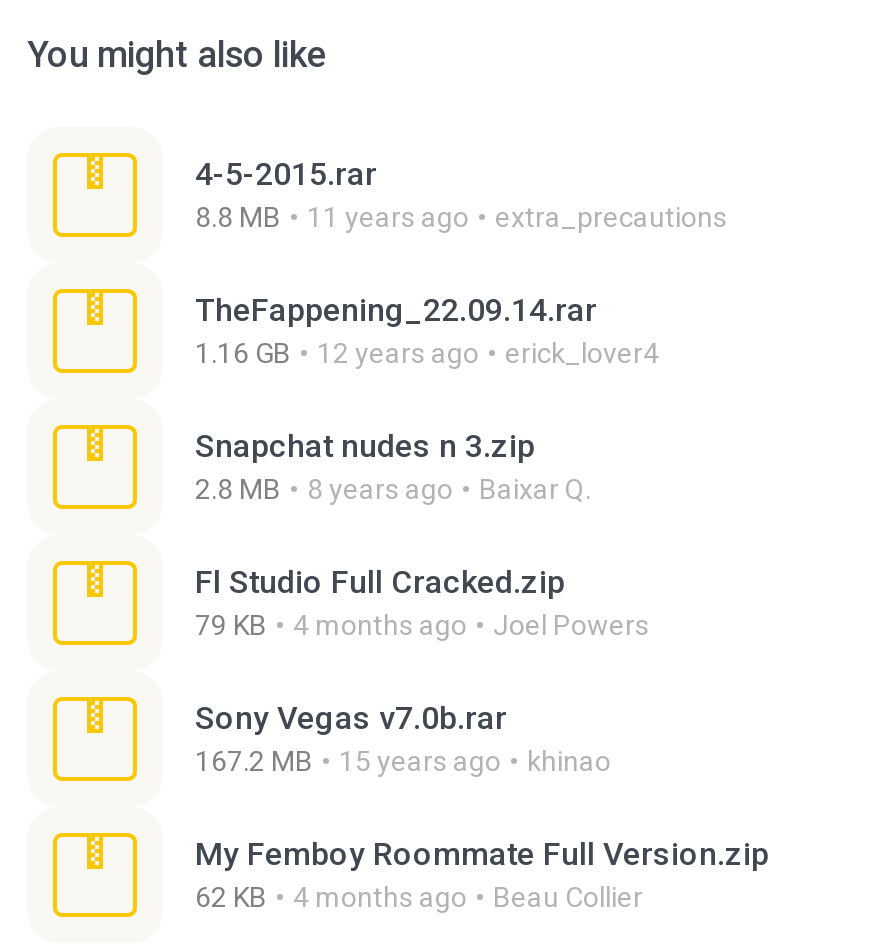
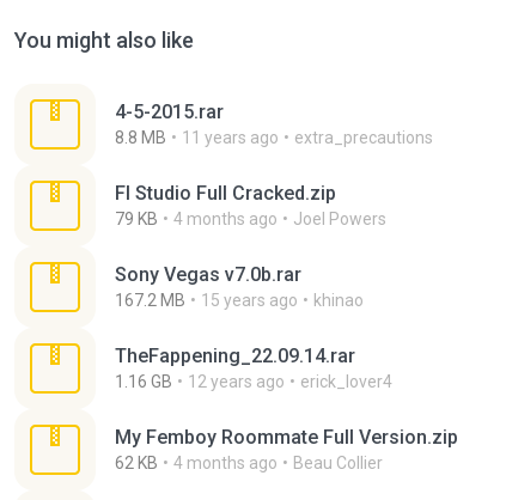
moved down: TheFappening_22.09.14.rar | 1.16 GB | 12 years ago | erick_lover4

- Snapchat nudes n 3.zip
- 2.8 MB
- 8 years ago
- Baixar Q.

moved up: Fl Studio Full Cracked.zip | 79 KB | 4 months ago | Joel Powers | Sony Vegas v7.0b.rar | 167.2 MB | 15 years ago | khinao
